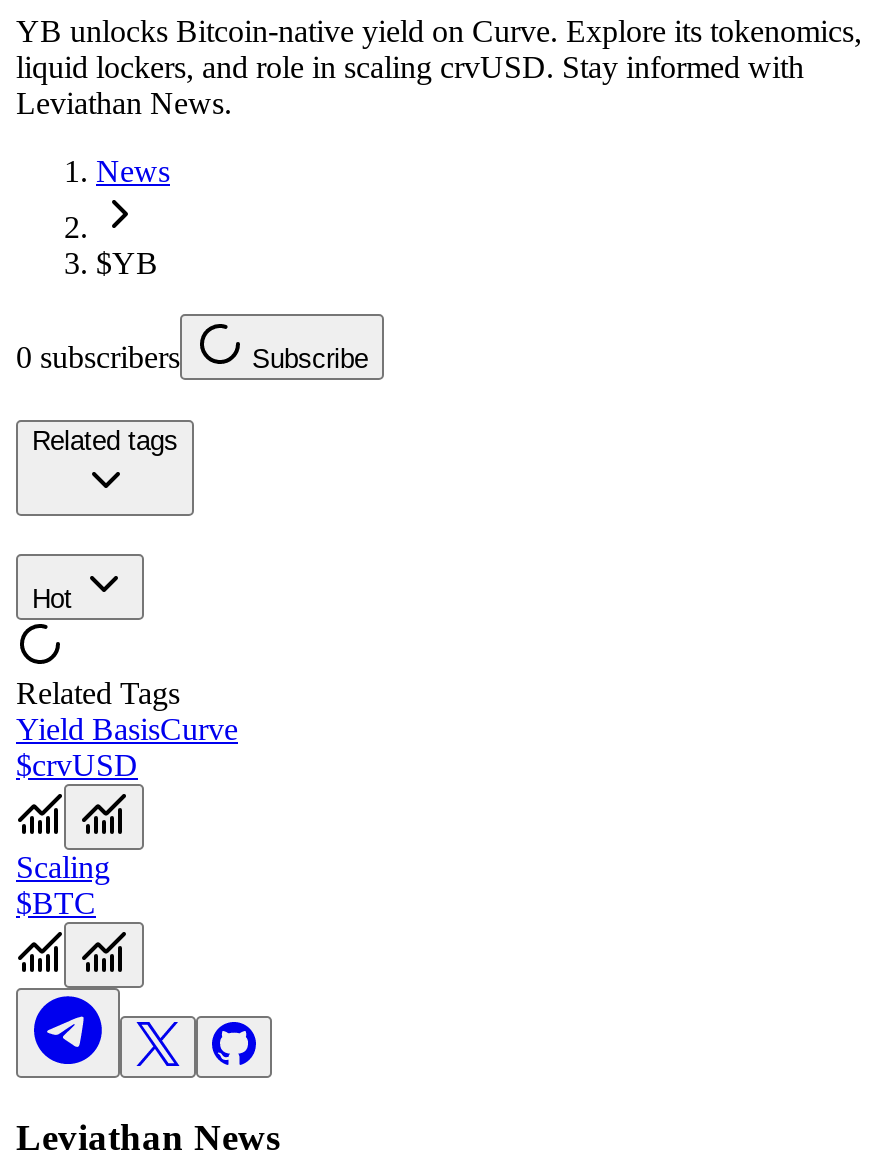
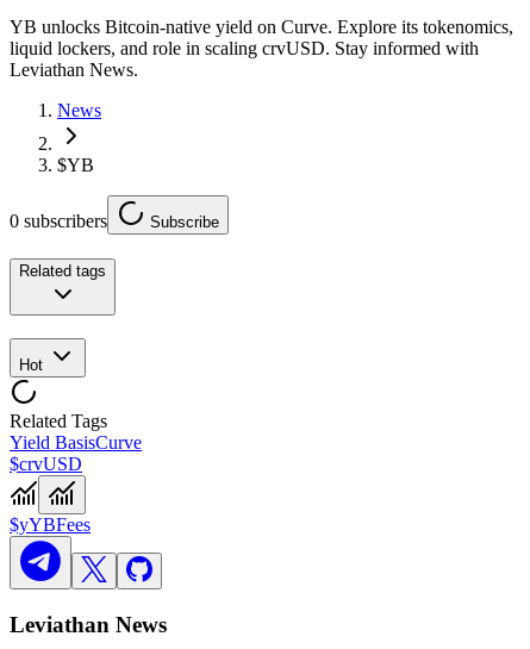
- Scaling
- $BTC
+ $yYBFees
